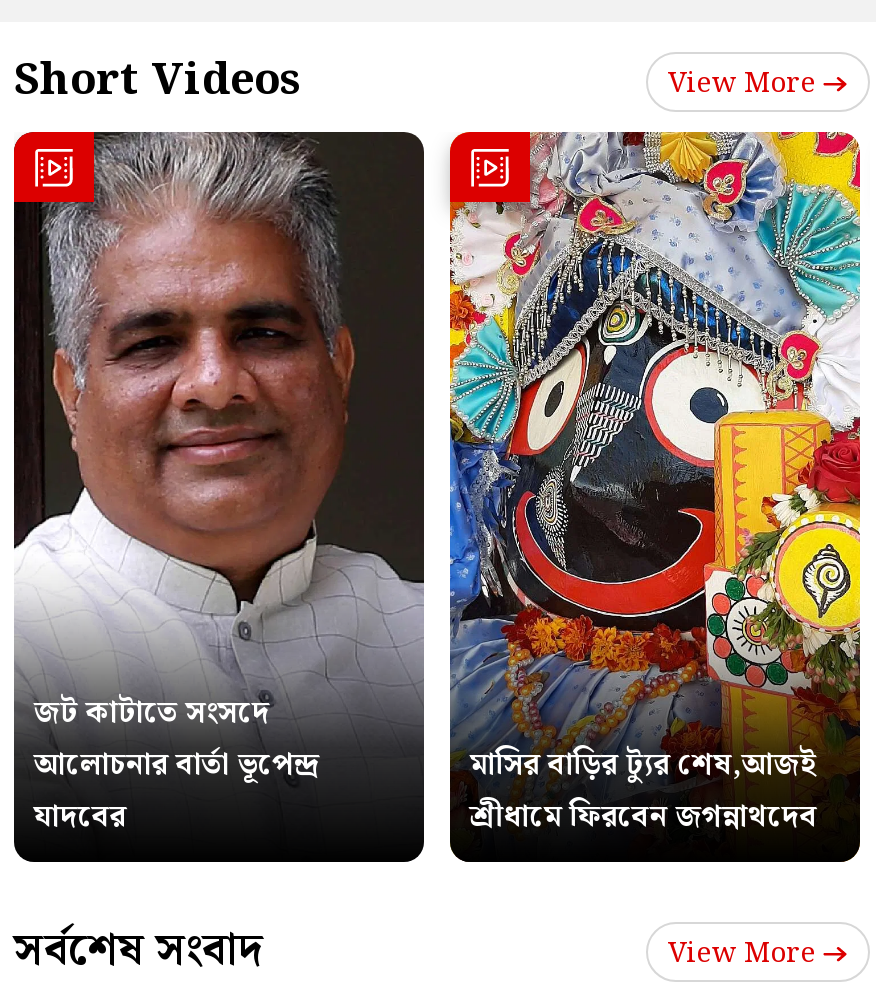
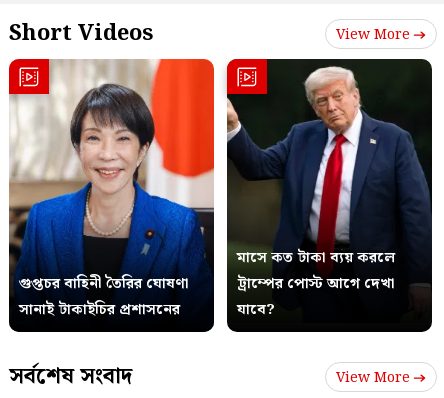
- [image]
- জট কাটাতে সংসদে
- আলোচনার বার্তা ভূপেন্দ্র
- যাদবের
+ [image]
+ গুপ্তচর বাহিনী তৈরির ঘোষণা
+ সানাই টাকাইচির প্রশাসনের

- [image]
- মাসির বাড়ির ট্যুর শেষ,আজই
- শ্রীধামে ফিরবেন জগন্নাথদেব
+ [image]
+ মাসে কত টাকা ব্যয় করলে
+ ট্রাম্পের পোস্ট আগে দেখা
+ যাবে?
